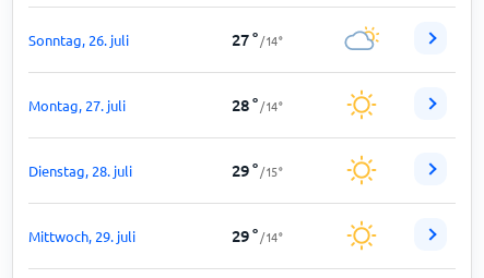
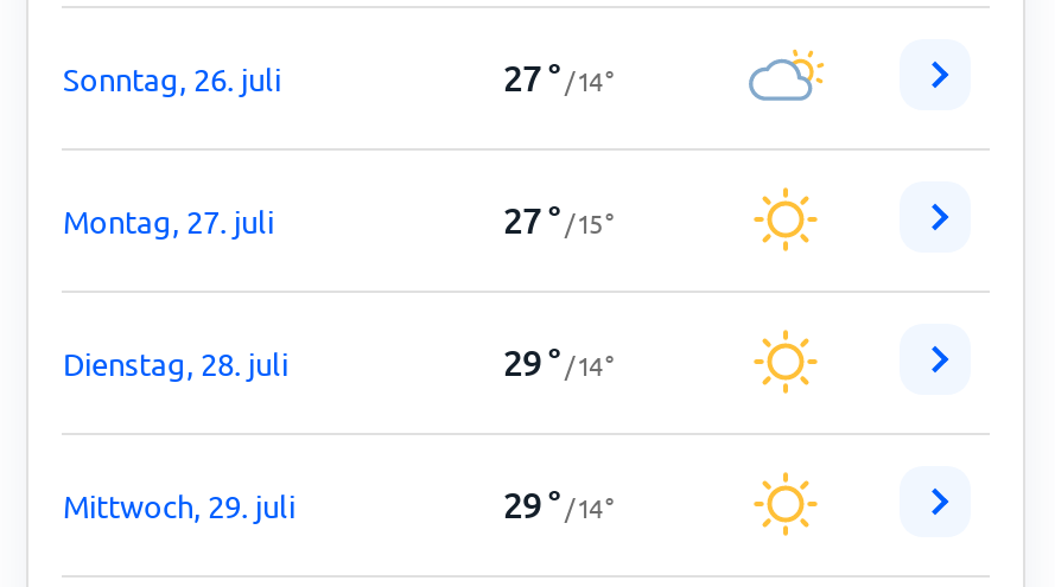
- 28 ° /14°
+ 27 ° /15°

- 29 ° /15°
+ 29 ° /14°
